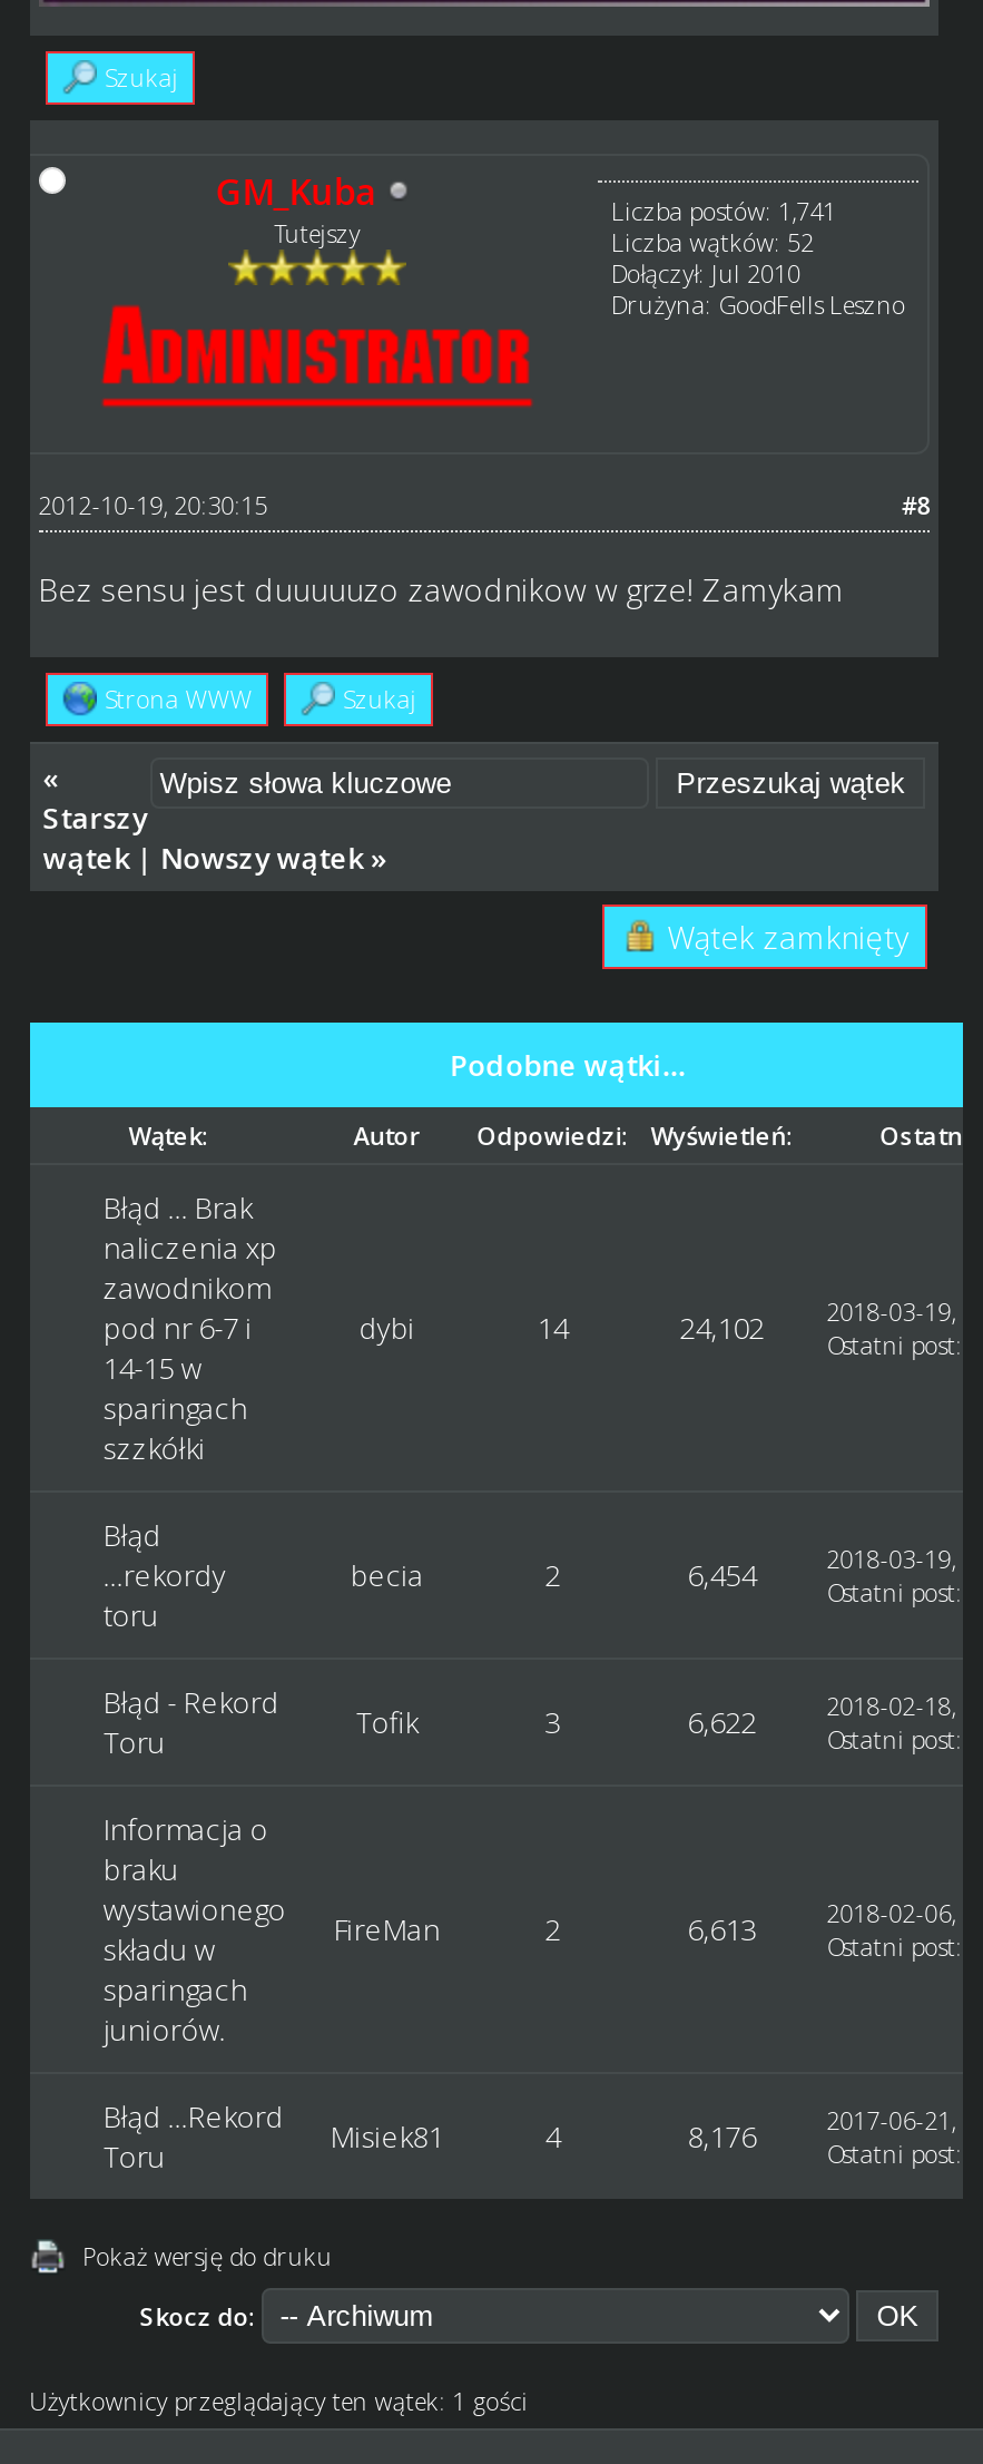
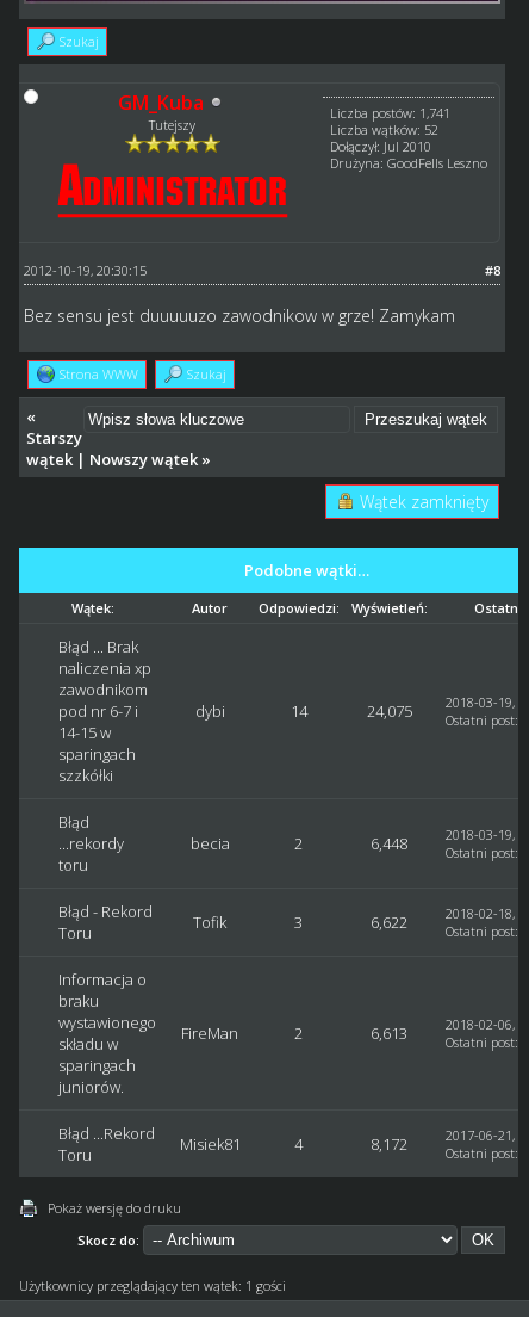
- 24,102
+ 24,075

- 6,454
+ 6,448

- 8,176
+ 8,172
